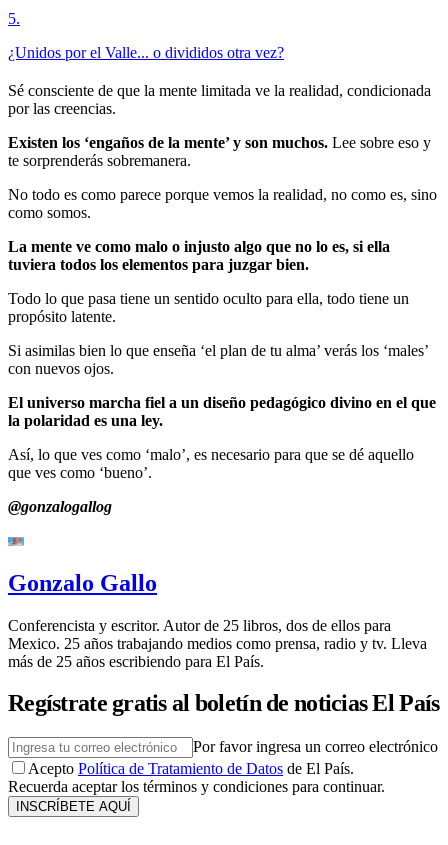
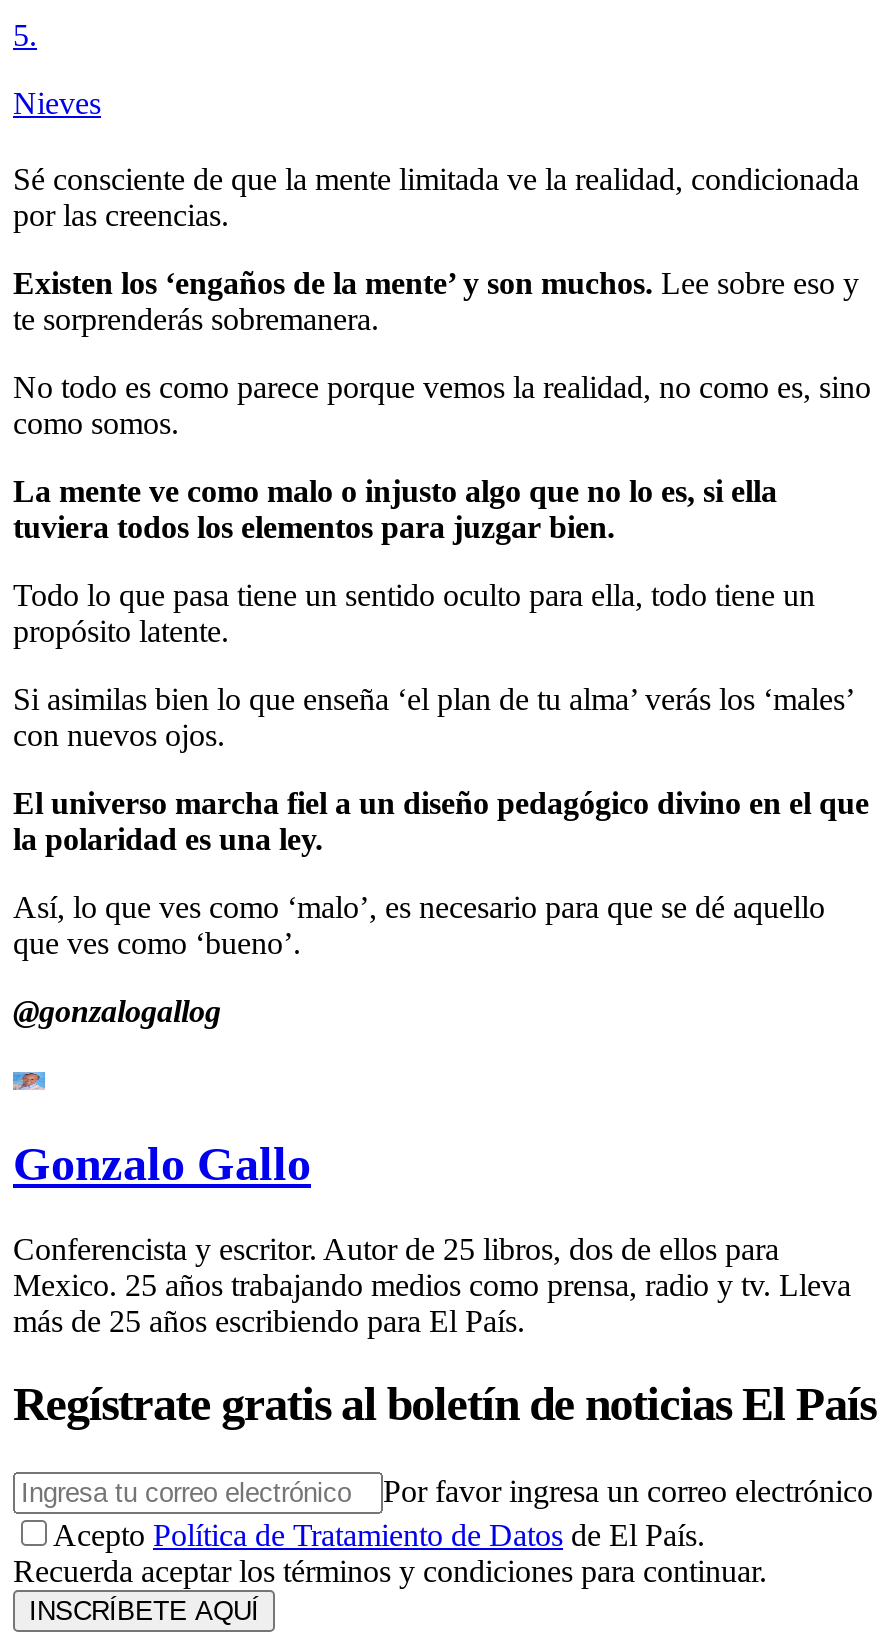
- ¿Unidos por el Valle... o divididos otra vez?
+ Nieves
